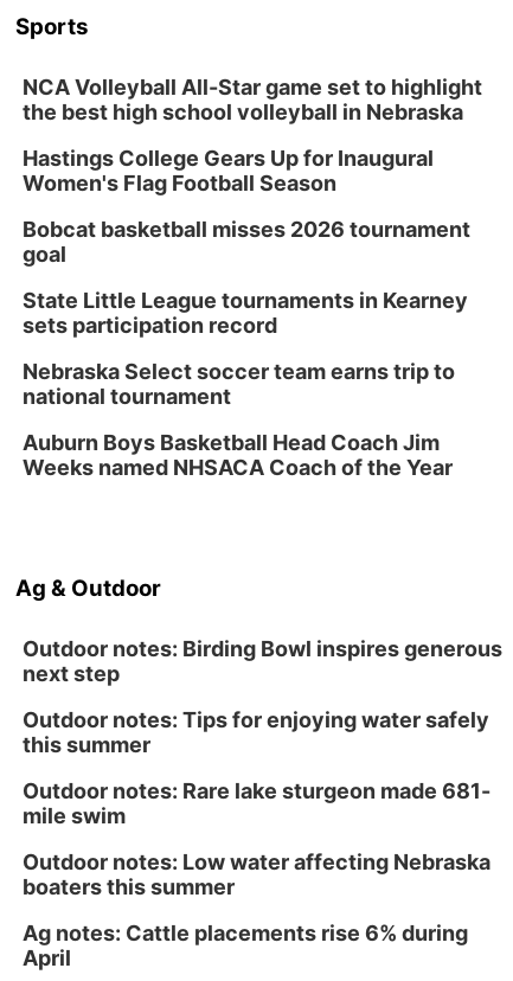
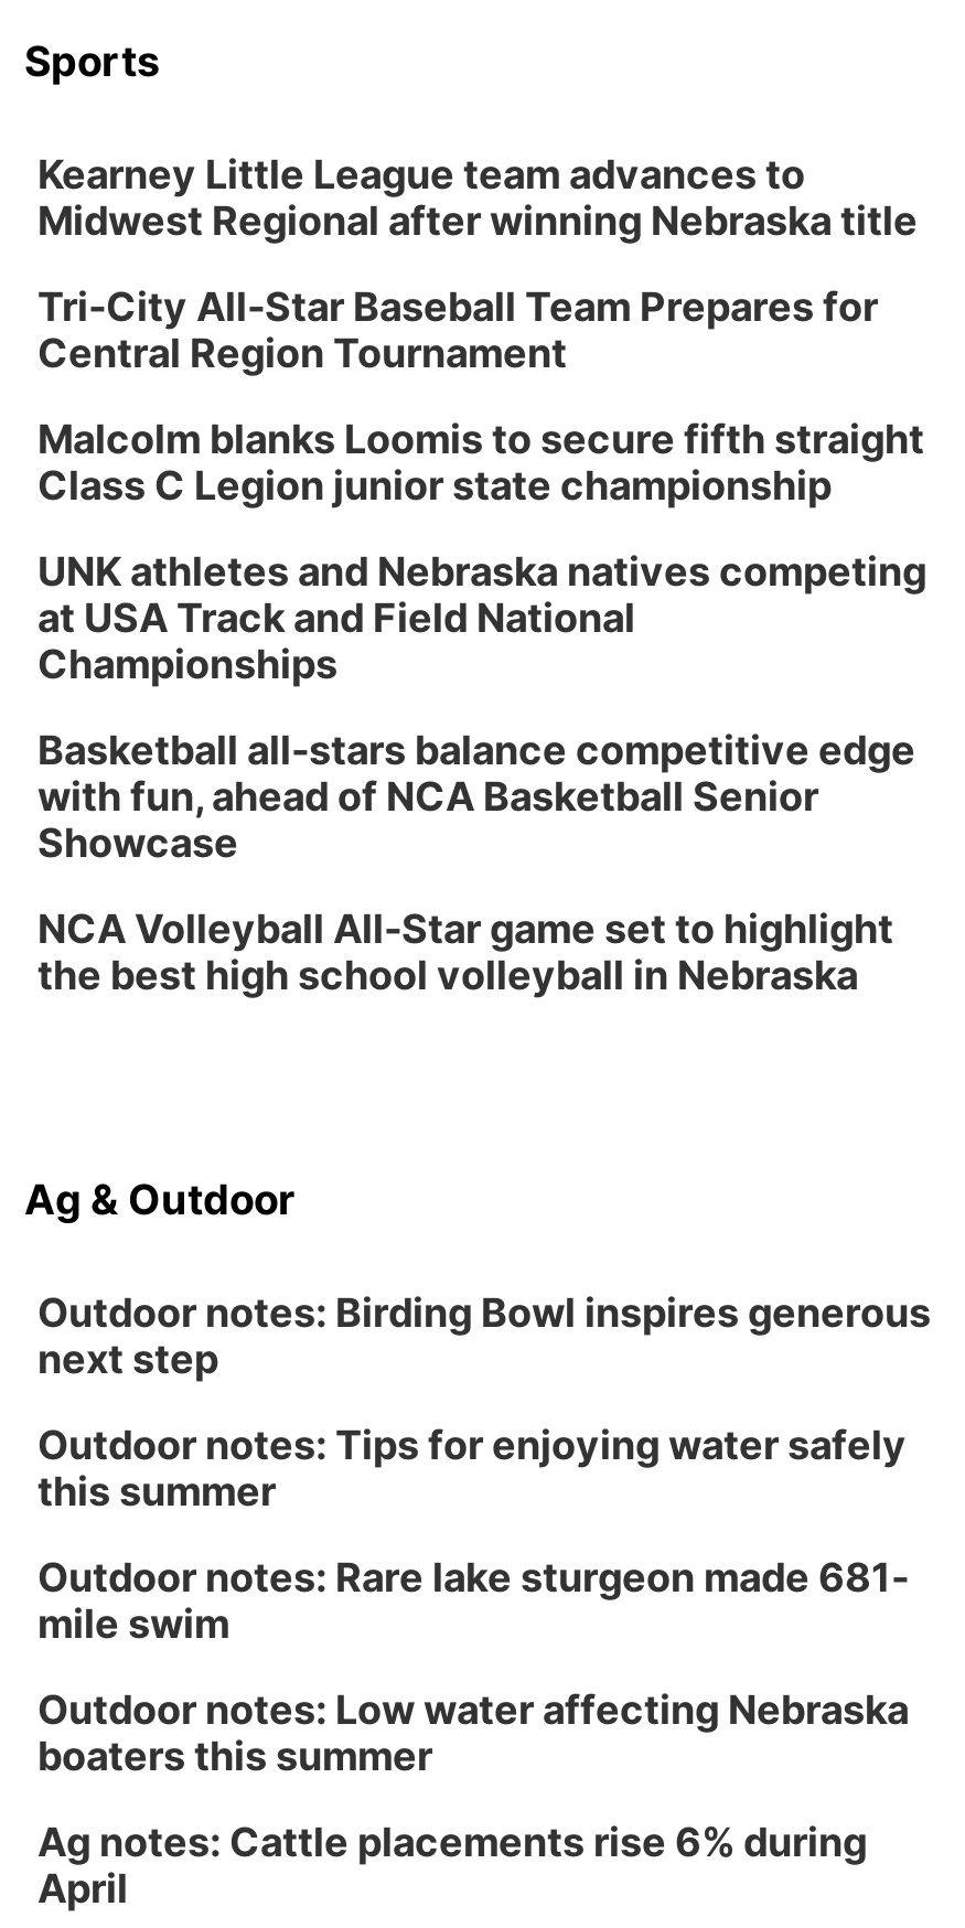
+ Kearney Little League team advances to
+ Midwest Regional after winning Nebraska title
+ Tri-City All-Star Baseball Team Prepares for
+ Central Region Tournament
+ Malcolm blanks Loomis to secure fifth straight
+ Class C Legion junior state championship
+ UNK athletes and Nebraska natives competing
+ at USA Track and Field National
+ Championships
+ Basketball all-stars balance competitive edge
+ with fun, ahead of NCA Basketball Senior
+ Showcase

moved down: NCA Volleyball All-Star game set to highlight | the best high school volleyball in Nebraska

- Hastings College Gears Up for Inaugural
- Women's Flag Football Season
- Bobcat basketball misses 2026 tournament
- goal
- State Little League tournaments in Kearney
- sets participation record
- Nebraska Select soccer team earns trip to
- national tournament
- Auburn Boys Basketball Head Coach Jim
- Weeks named NHSACA Coach of the Year
